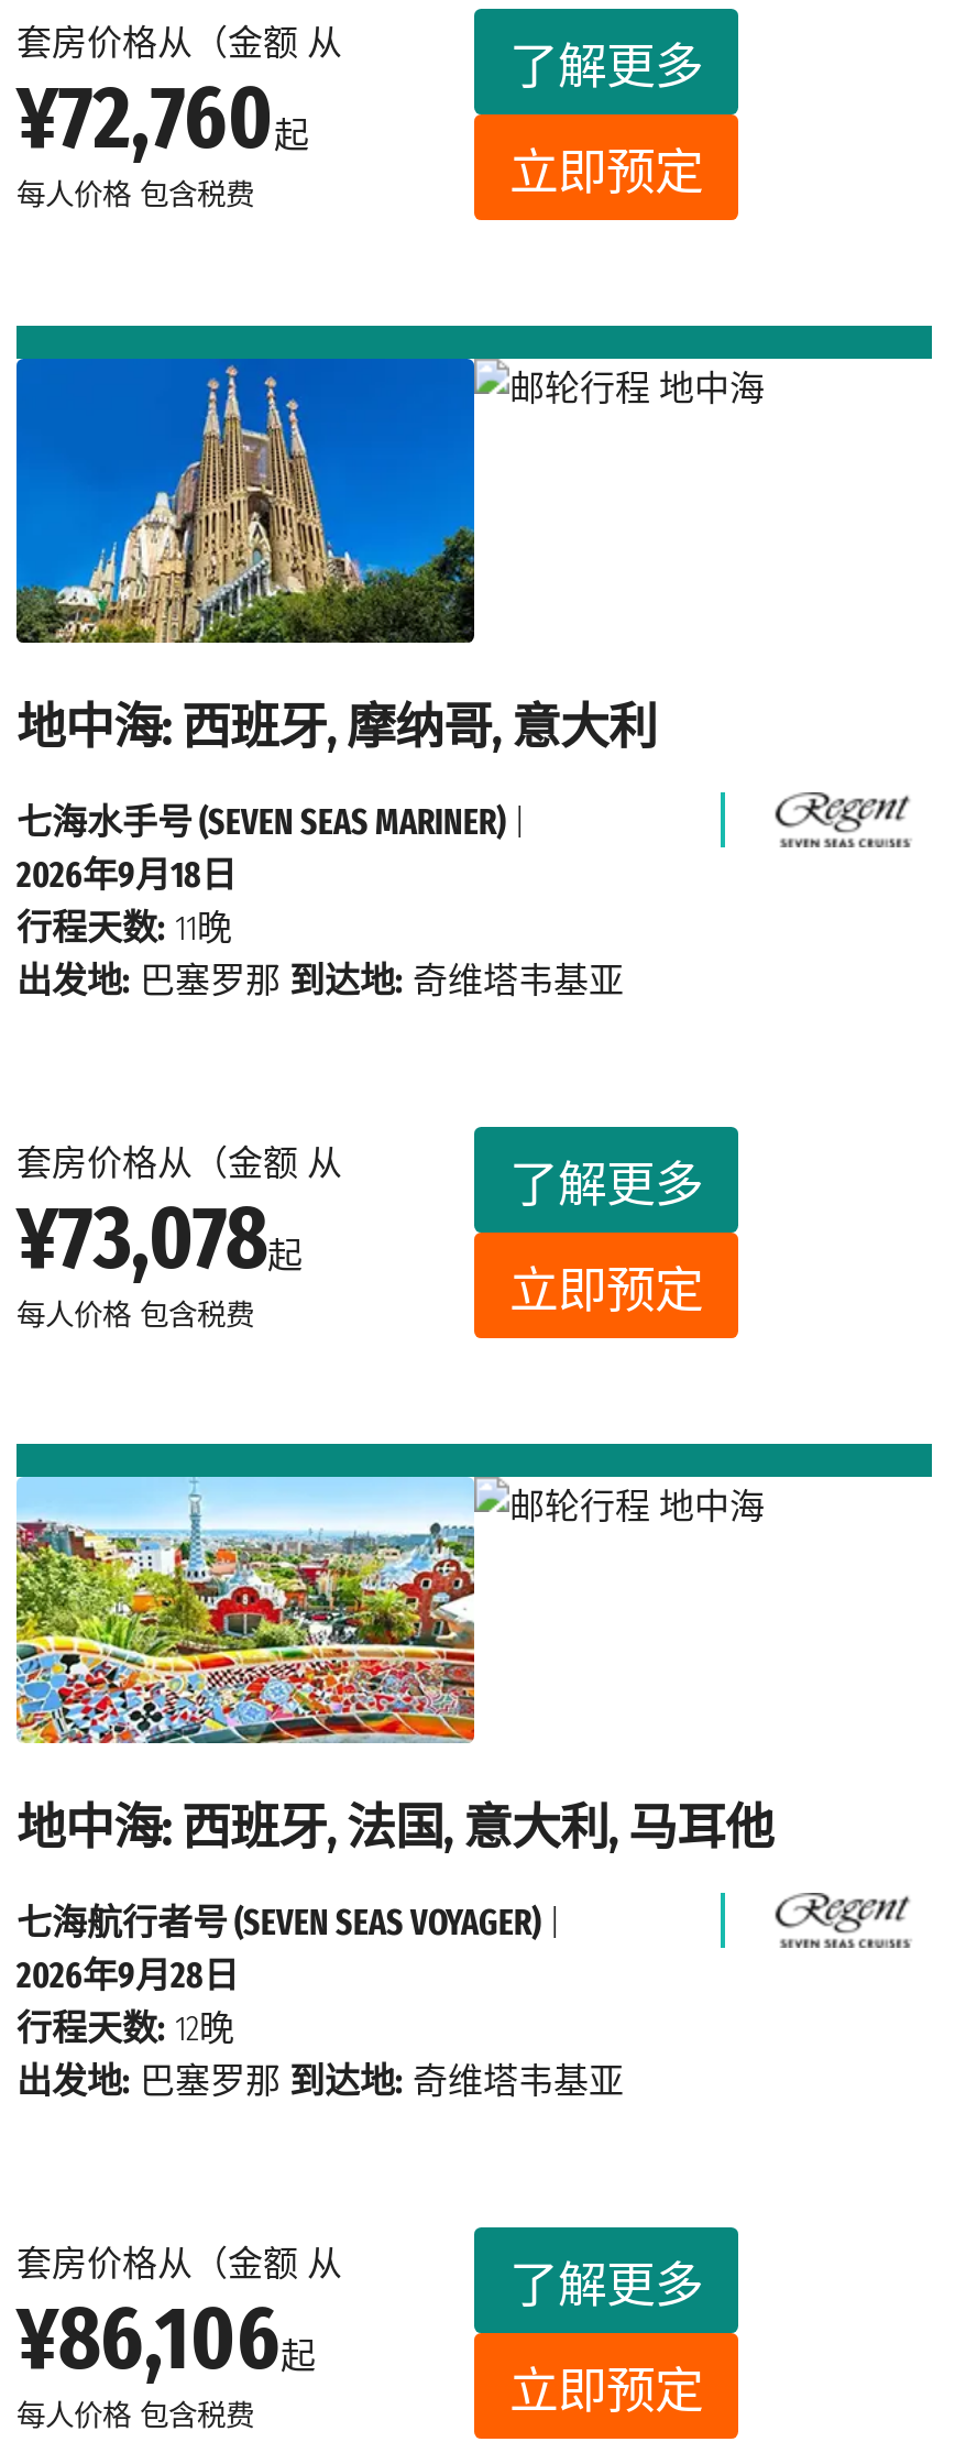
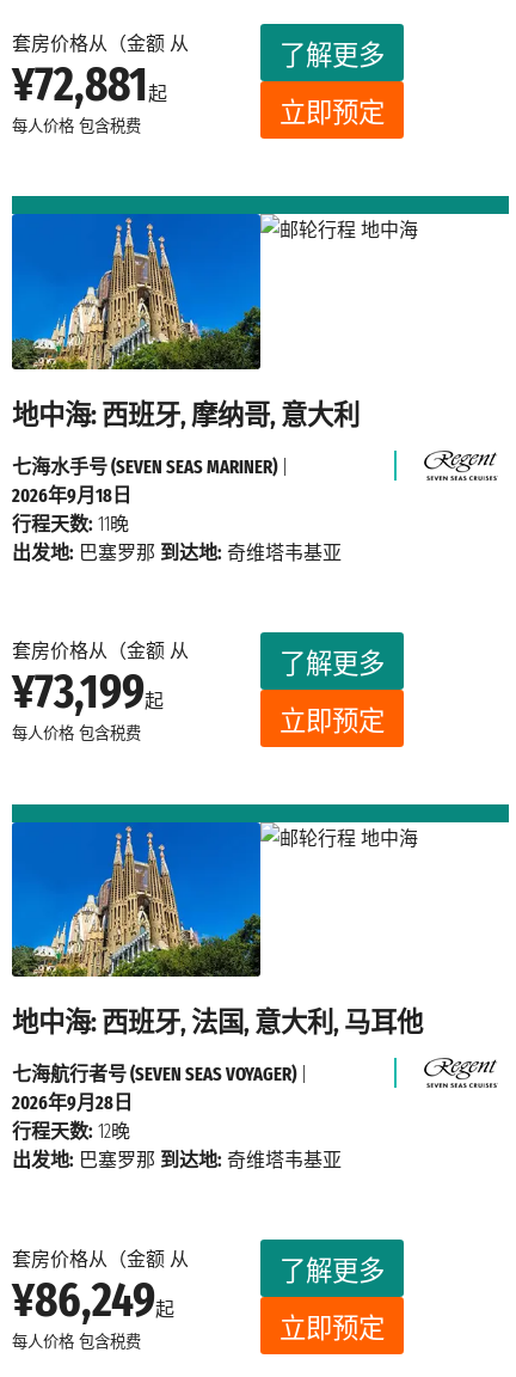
- ¥72,760起
+ ¥72,881起

- ¥73,078起
+ ¥73,199起

- [image]
+ [image]

- ¥86,106起
+ ¥86,249起
